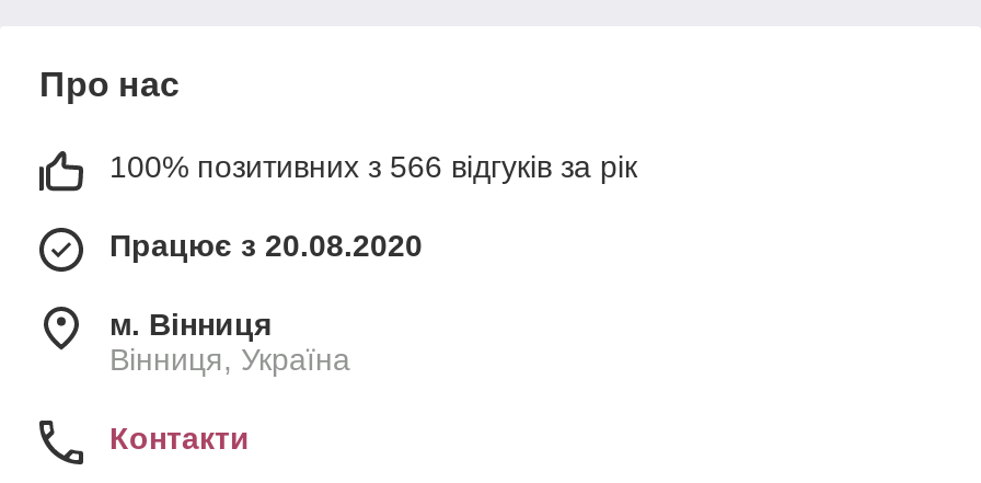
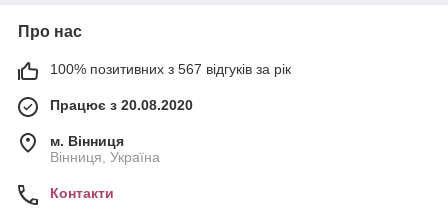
- 100% позитивних з 566 відгуків за рік
+ 100% позитивних з 567 відгуків за рік
